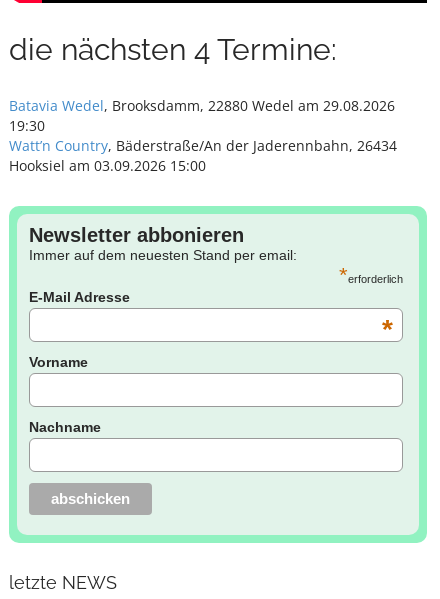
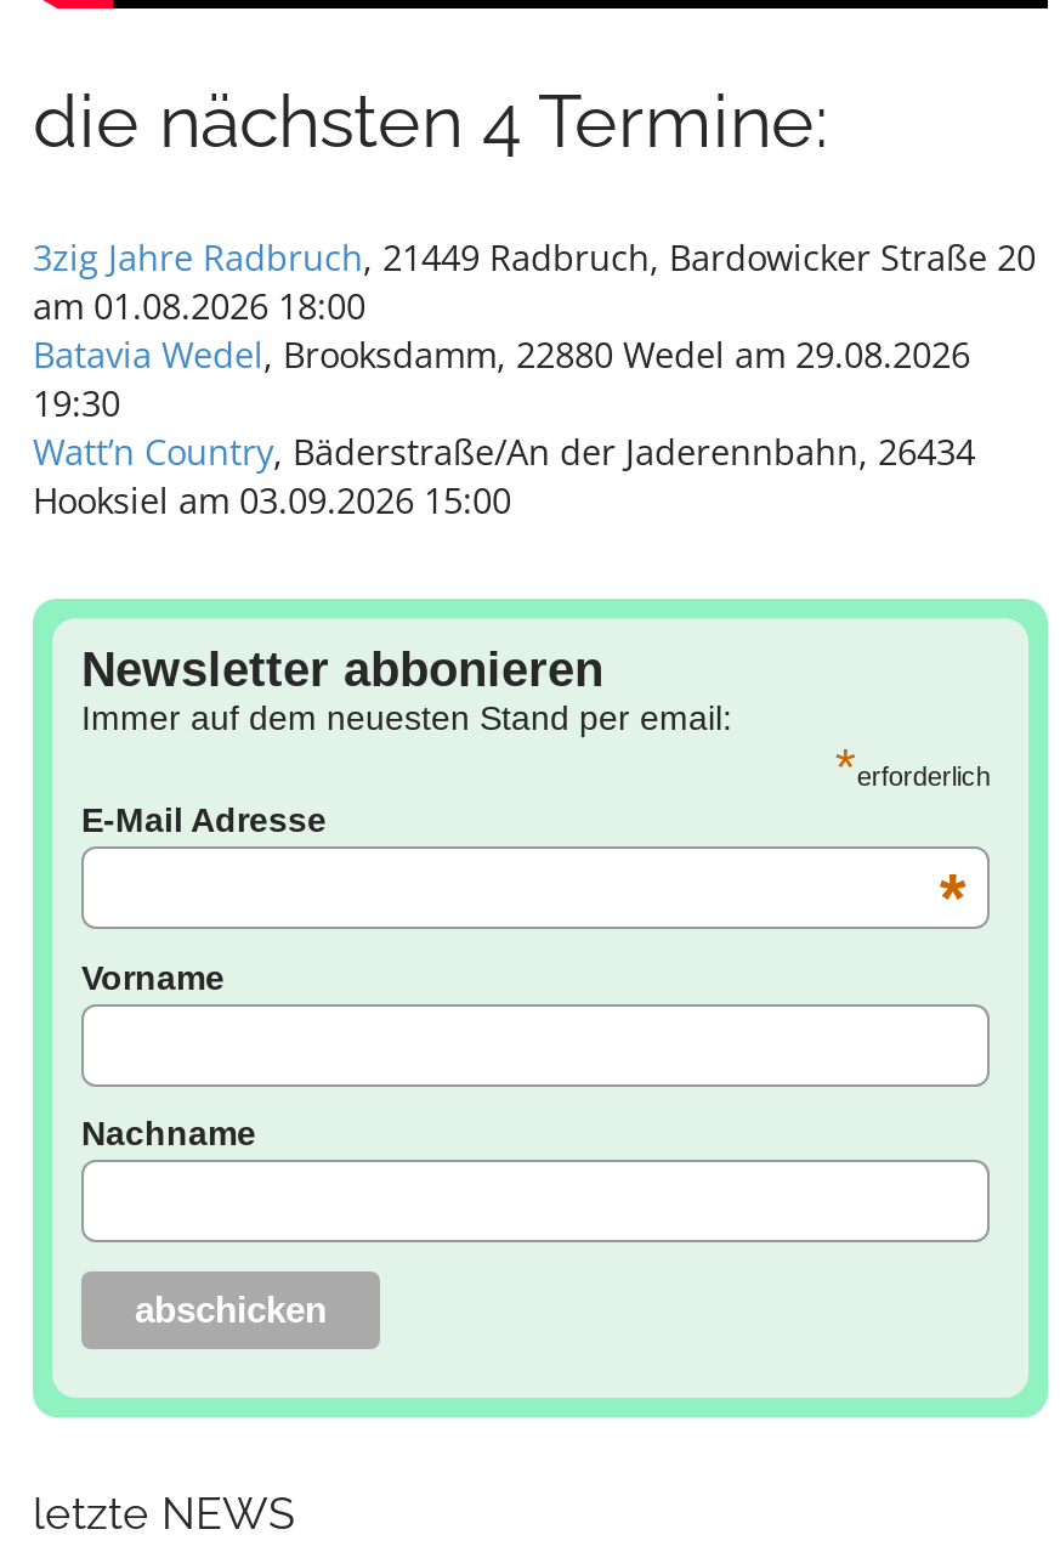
+ 3zig Jahre Radbruch, 21449 Radbruch, Bardowicker Straße 20
+ am 01.08.2026 18:00
